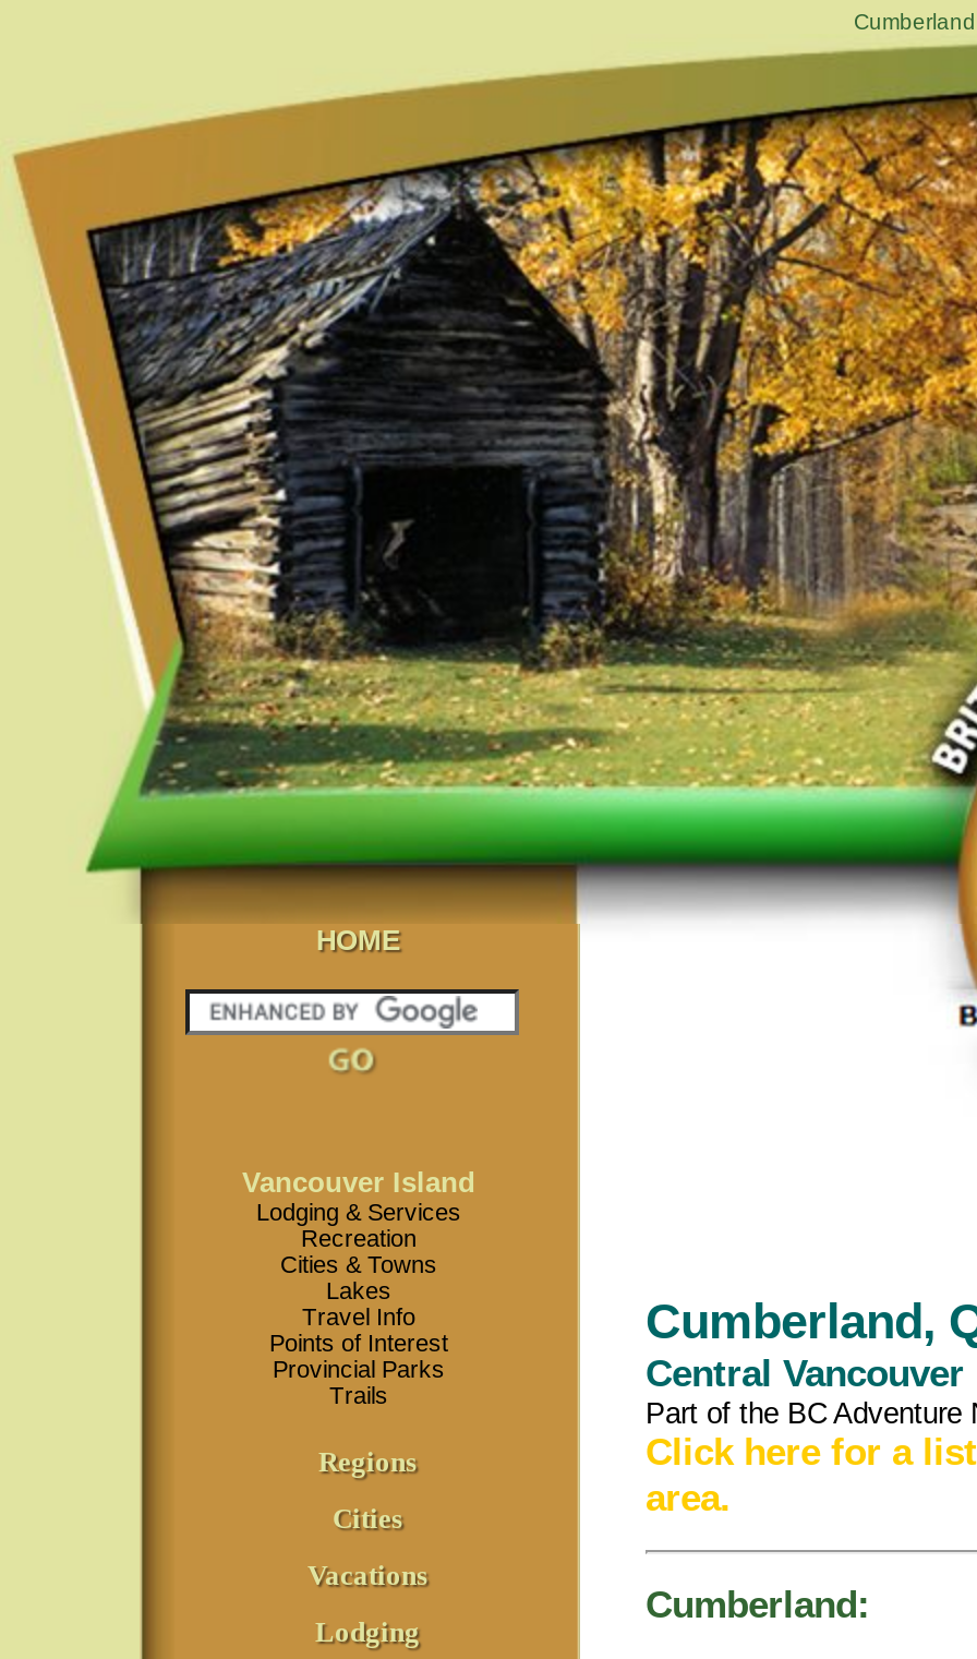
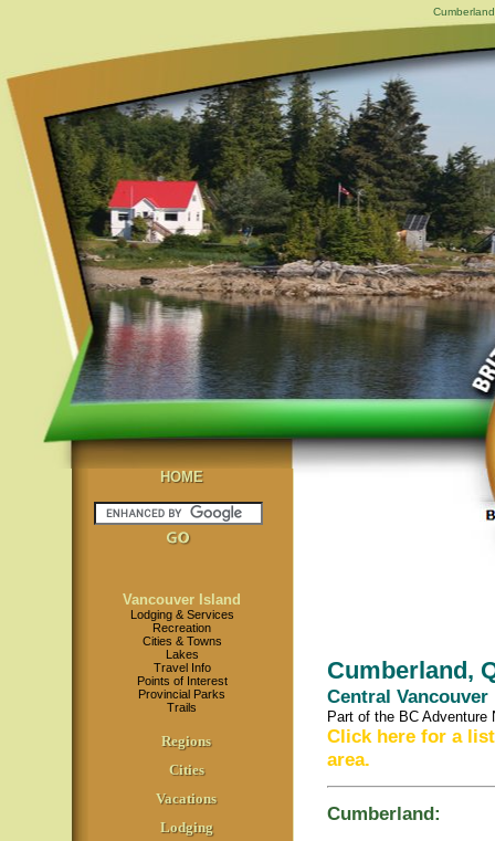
- [image]
+ [image]
